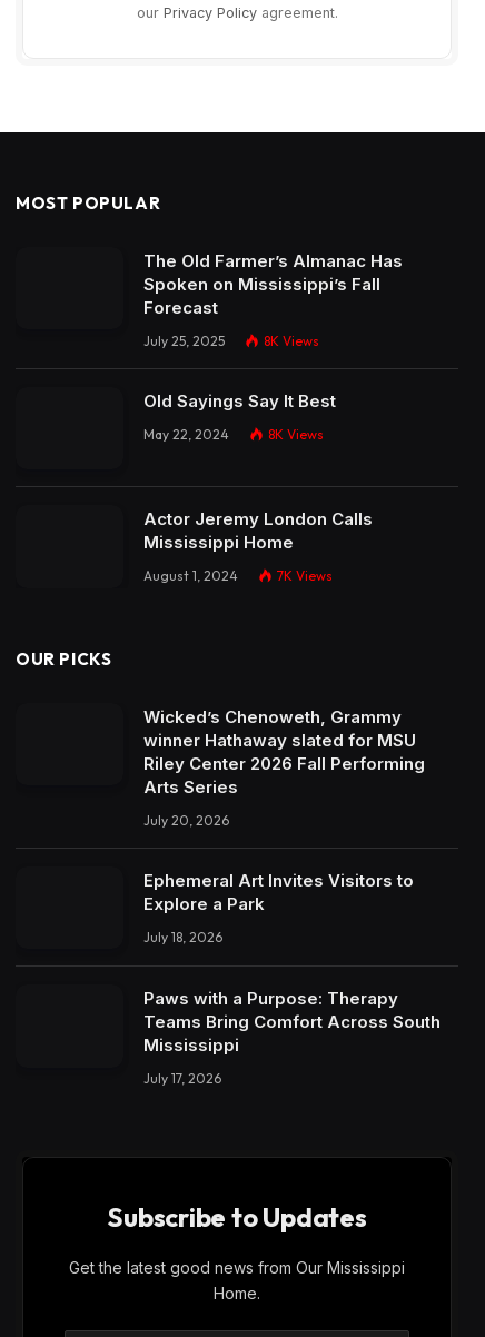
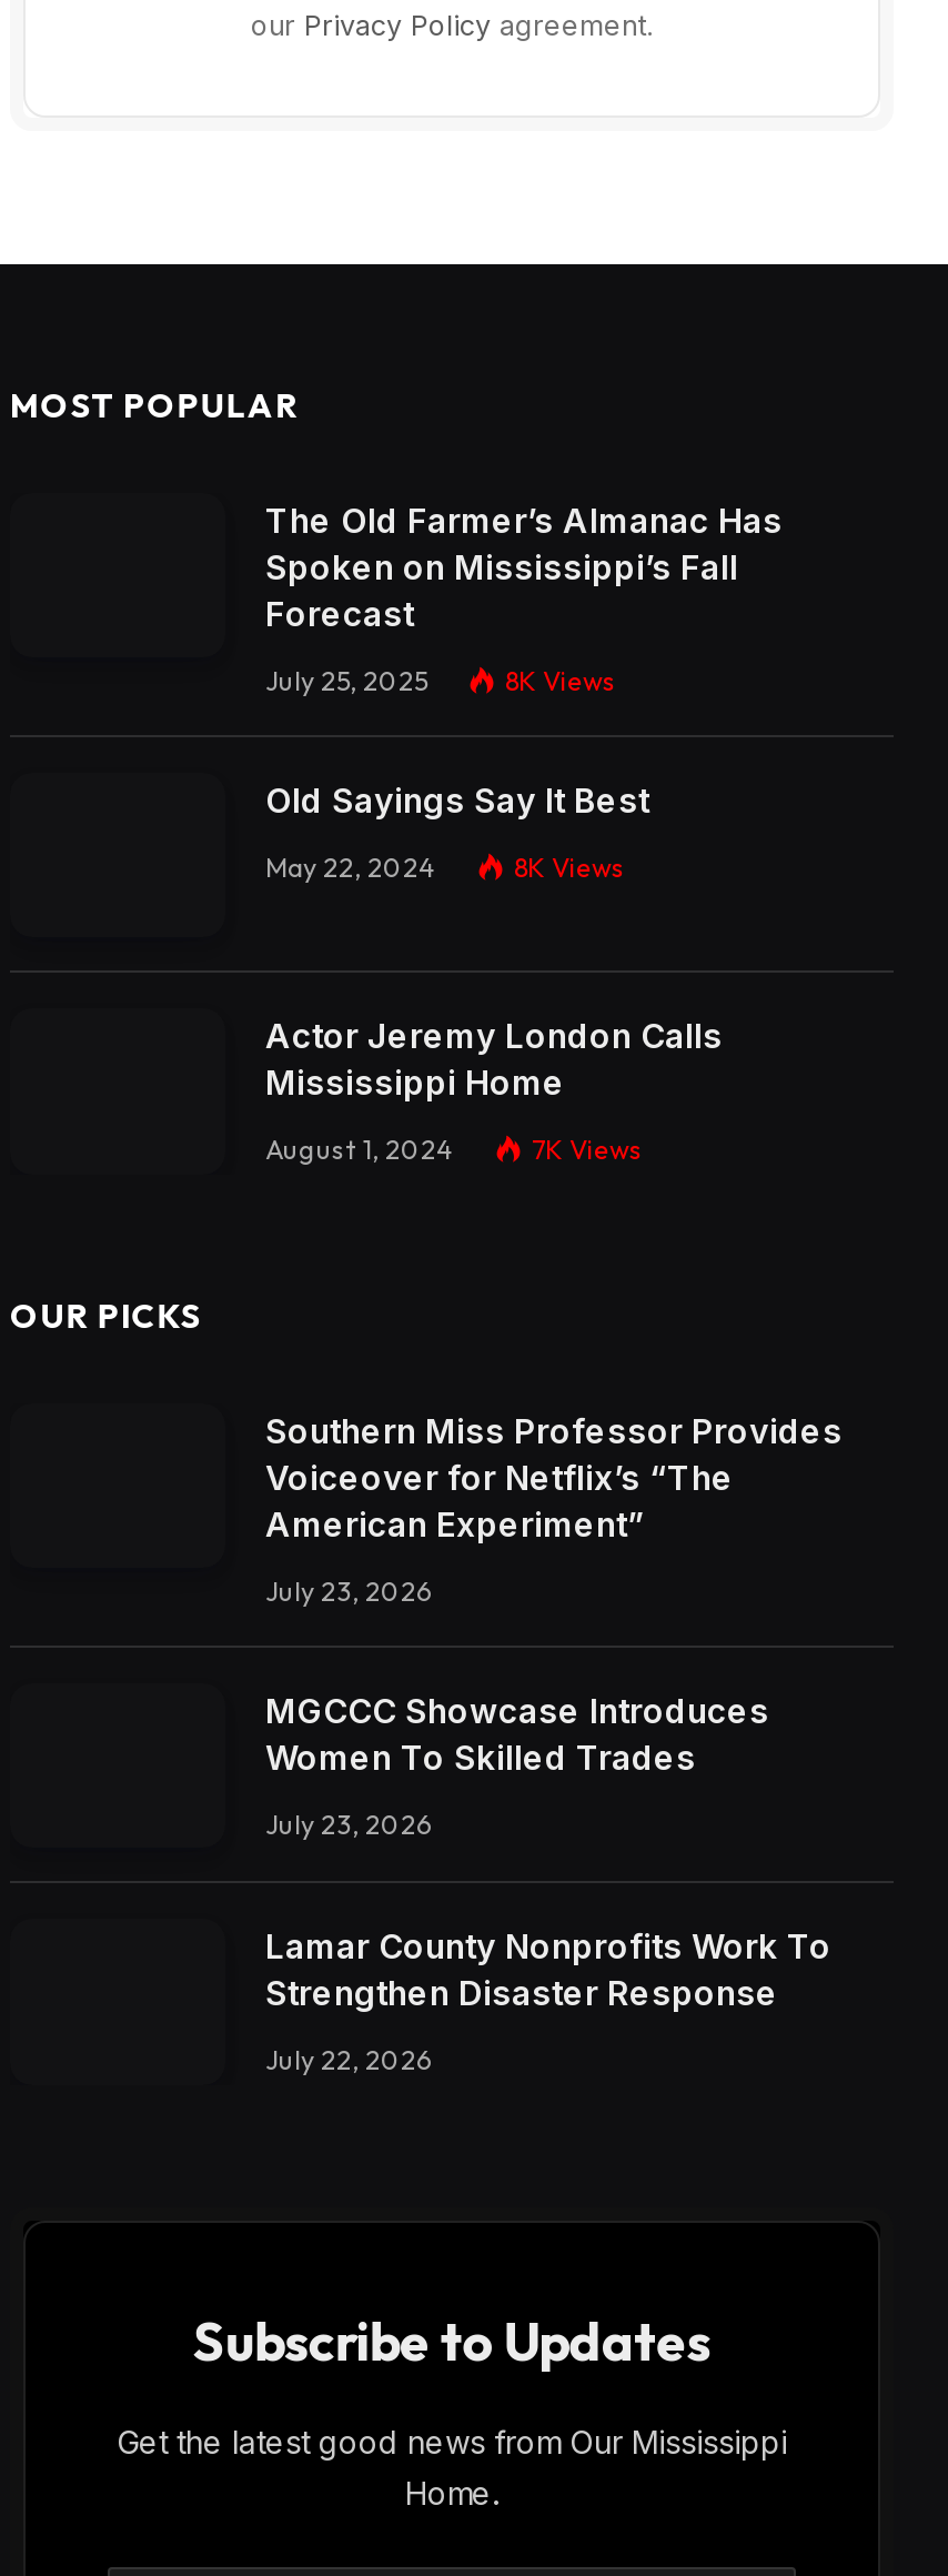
- Wicked’s Chenoweth, Grammy
- winner Hathaway slated for MSU
- Riley Center 2026 Fall Performing
- Arts Series
+ Southern Miss Professor Provides
+ Voiceover for Netflix’s “The
+ American Experiment”

- July 20, 2026
+ July 23, 2026

- Ephemeral Art Invites Visitors to
- Explore a Park
+ MGCCC Showcase Introduces
+ Women To Skilled Trades

- July 18, 2026
+ July 23, 2026

- Paws with a Purpose: Therapy
- Teams Bring Comfort Across South
- Mississippi
+ Lamar County Nonprofits Work To
+ Strengthen Disaster Response

- July 17, 2026
+ July 22, 2026
